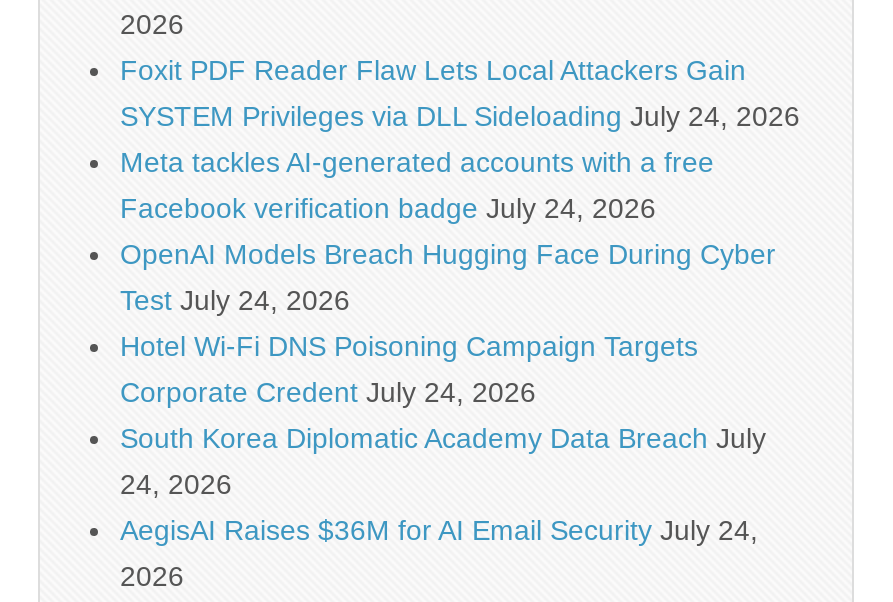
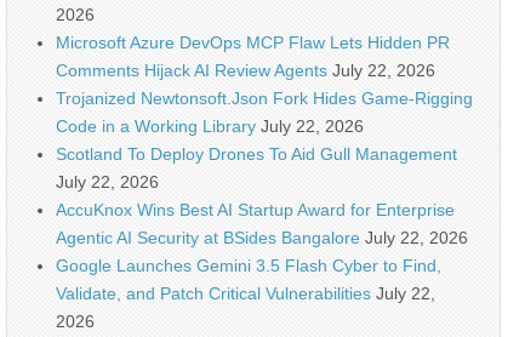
- Foxit PDF Reader Flaw Lets Local Attackers Gain
- SYSTEM Privileges via DLL Sideloading July 24, 2026
- Meta tackles AI-generated accounts with a free
- Facebook verification badge July 24, 2026
- OpenAI Models Breach Hugging Face During Cyber
- Test July 24, 2026
- Hotel Wi-Fi DNS Poisoning Campaign Targets
- Corporate Credent July 24, 2026
- South Korea Diplomatic Academy Data Breach July
- 24, 2026
- AegisAI Raises $36M for AI Email Security July 24,
+ Microsoft Azure DevOps MCP Flaw Lets Hidden PR
+ Comments Hijack AI Review Agents July 22, 2026
+ Trojanized Newtonsoft.Json Fork Hides Game-Rigging
+ Code in a Working Library July 22, 2026
+ Scotland To Deploy Drones To Aid Gull Management
+ July 22, 2026
+ AccuKnox Wins Best AI Startup Award for Enterprise
+ Agentic AI Security at BSides Bangalore July 22, 2026
+ Google Launches Gemini 3.5 Flash Cyber to Find,
+ Validate, and Patch Critical Vulnerabilities July 22,
